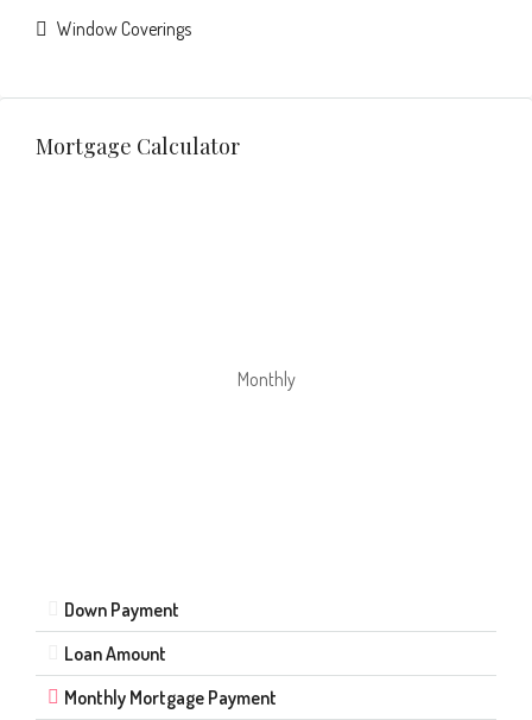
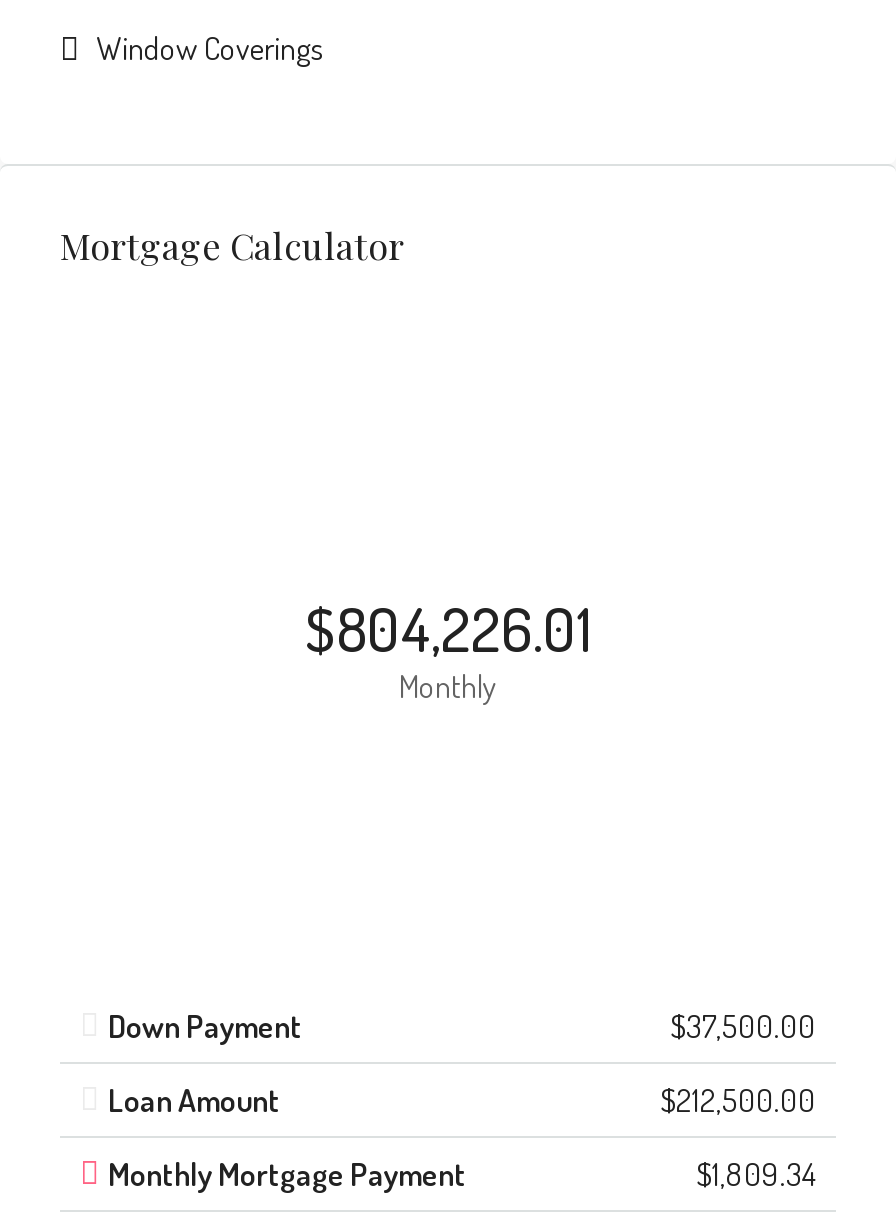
+ $804,226.01

moved down: Monthly

+ $37,500.00

+ $212,500.00

+ $1,809.34
